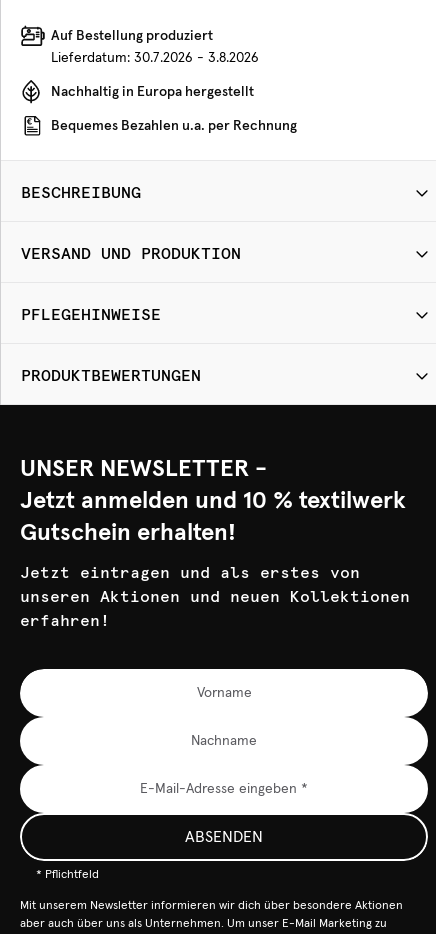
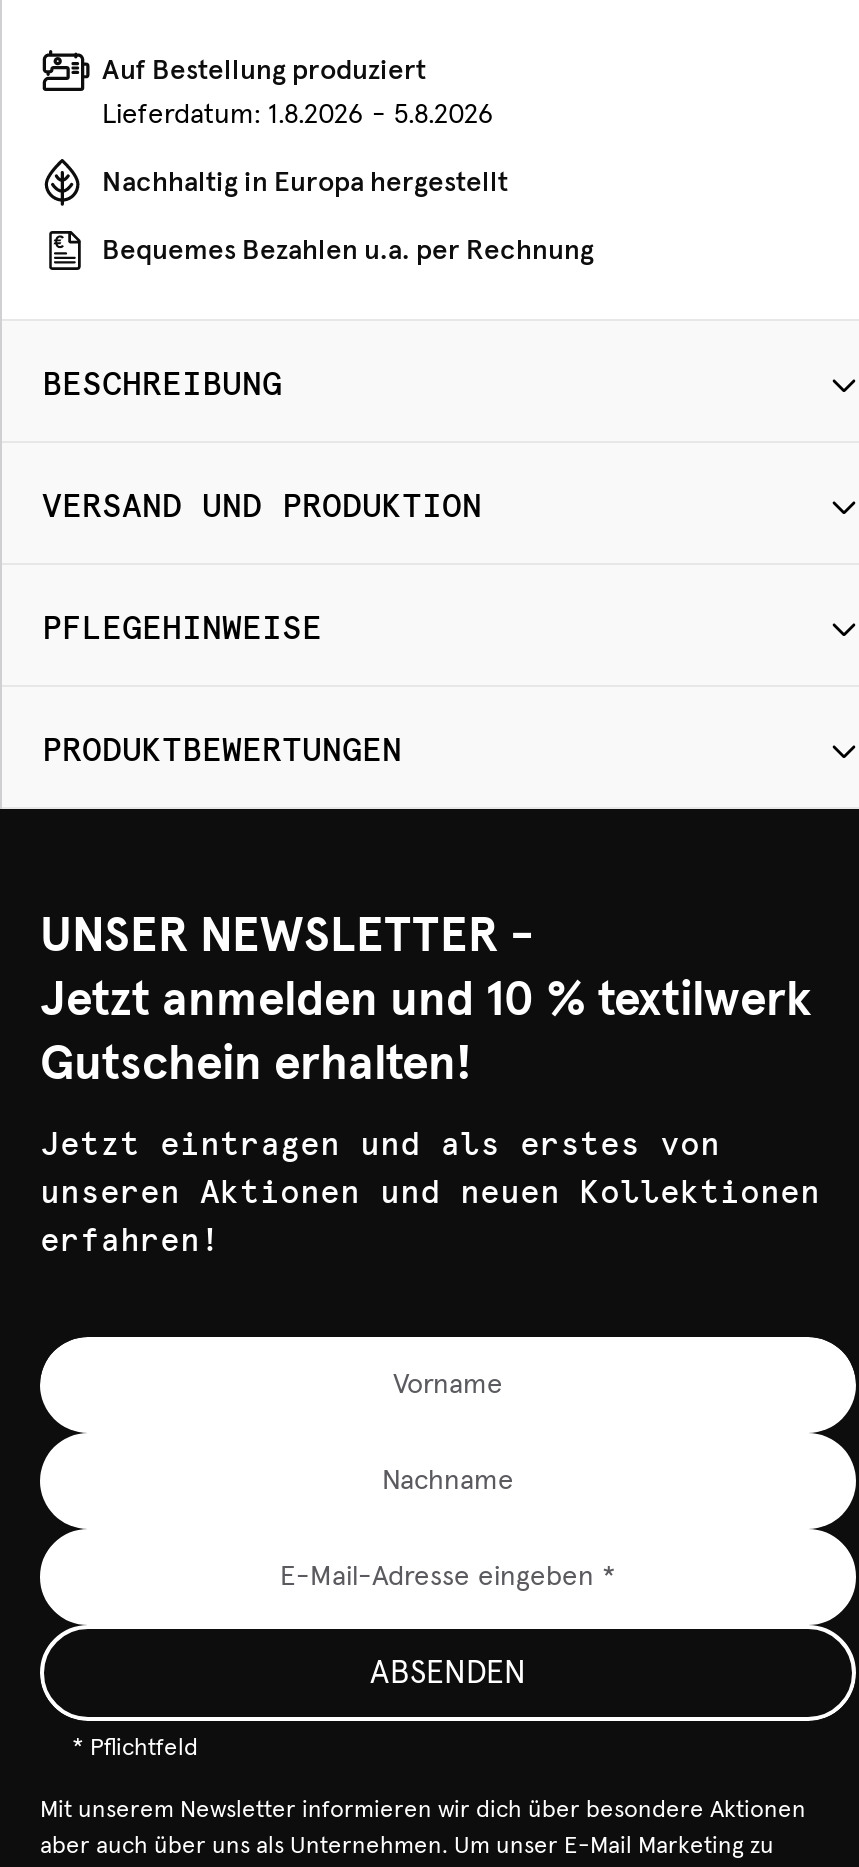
- Lieferdatum: 30.7.2026 - 3.8.2026
+ Lieferdatum: 1.8.2026 - 5.8.2026
